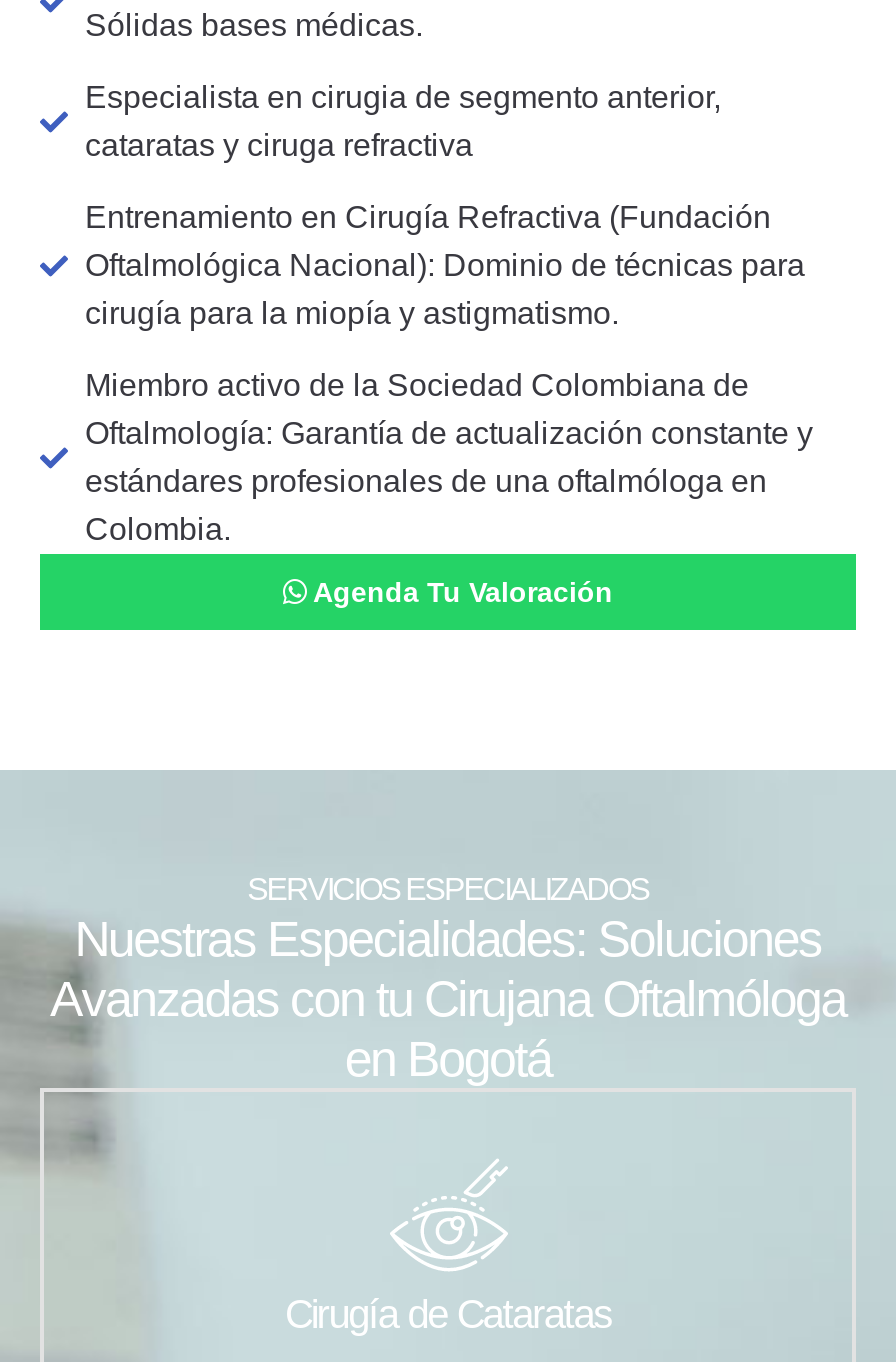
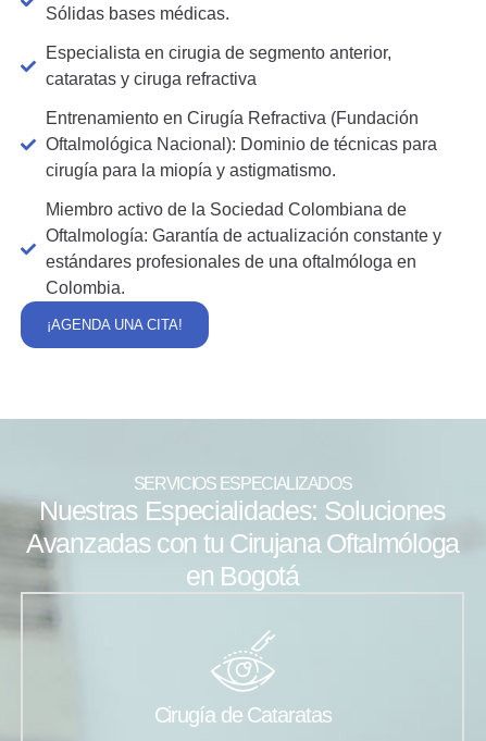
- Agenda Tu Valoración
+ ¡AGENDA UNA CITA!
